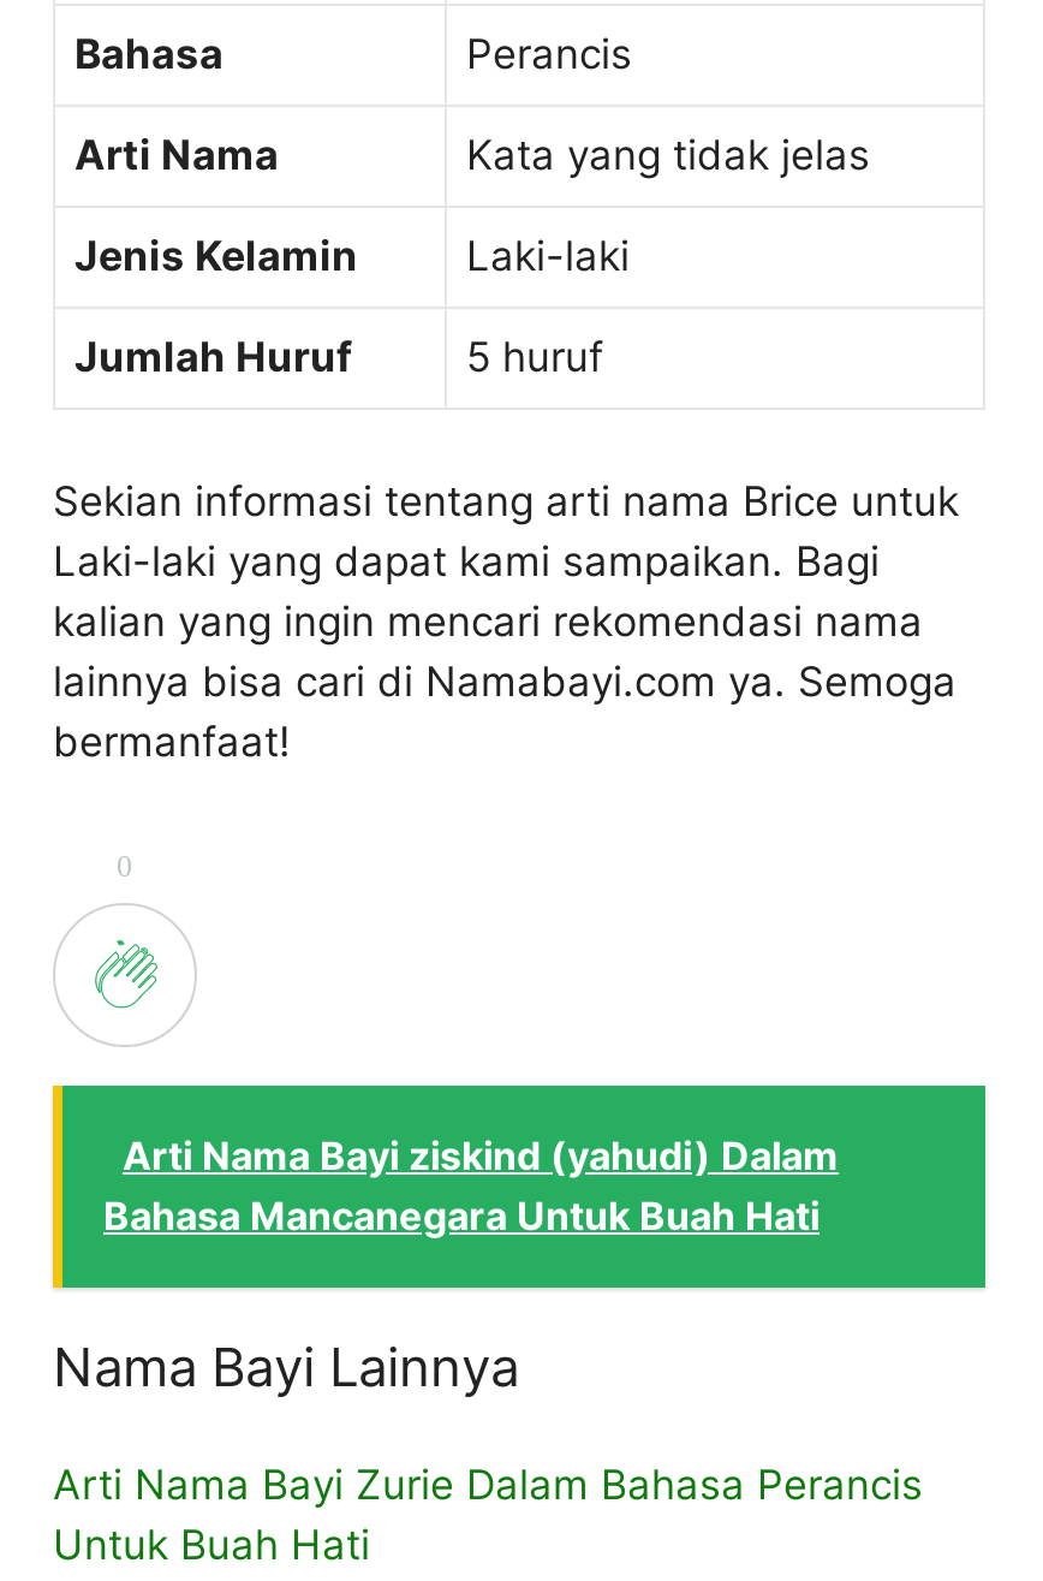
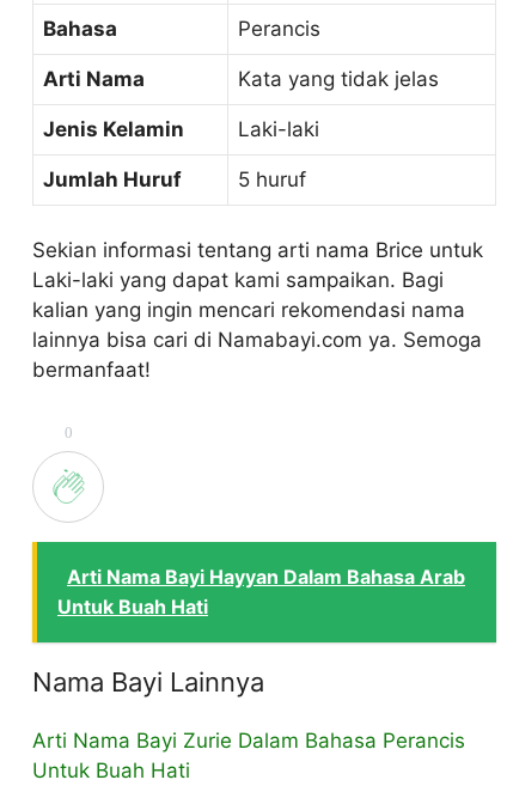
- Arti Nama Bayi ziskind (yahudi) Dalam
- Bahasa Mancanegara Untuk Buah Hati
+ Arti Nama Bayi Hayyan Dalam Bahasa Arab
+ Untuk Buah Hati
